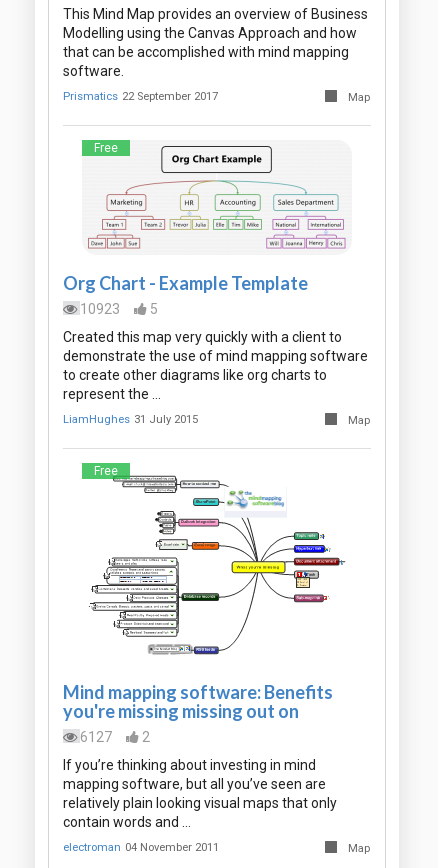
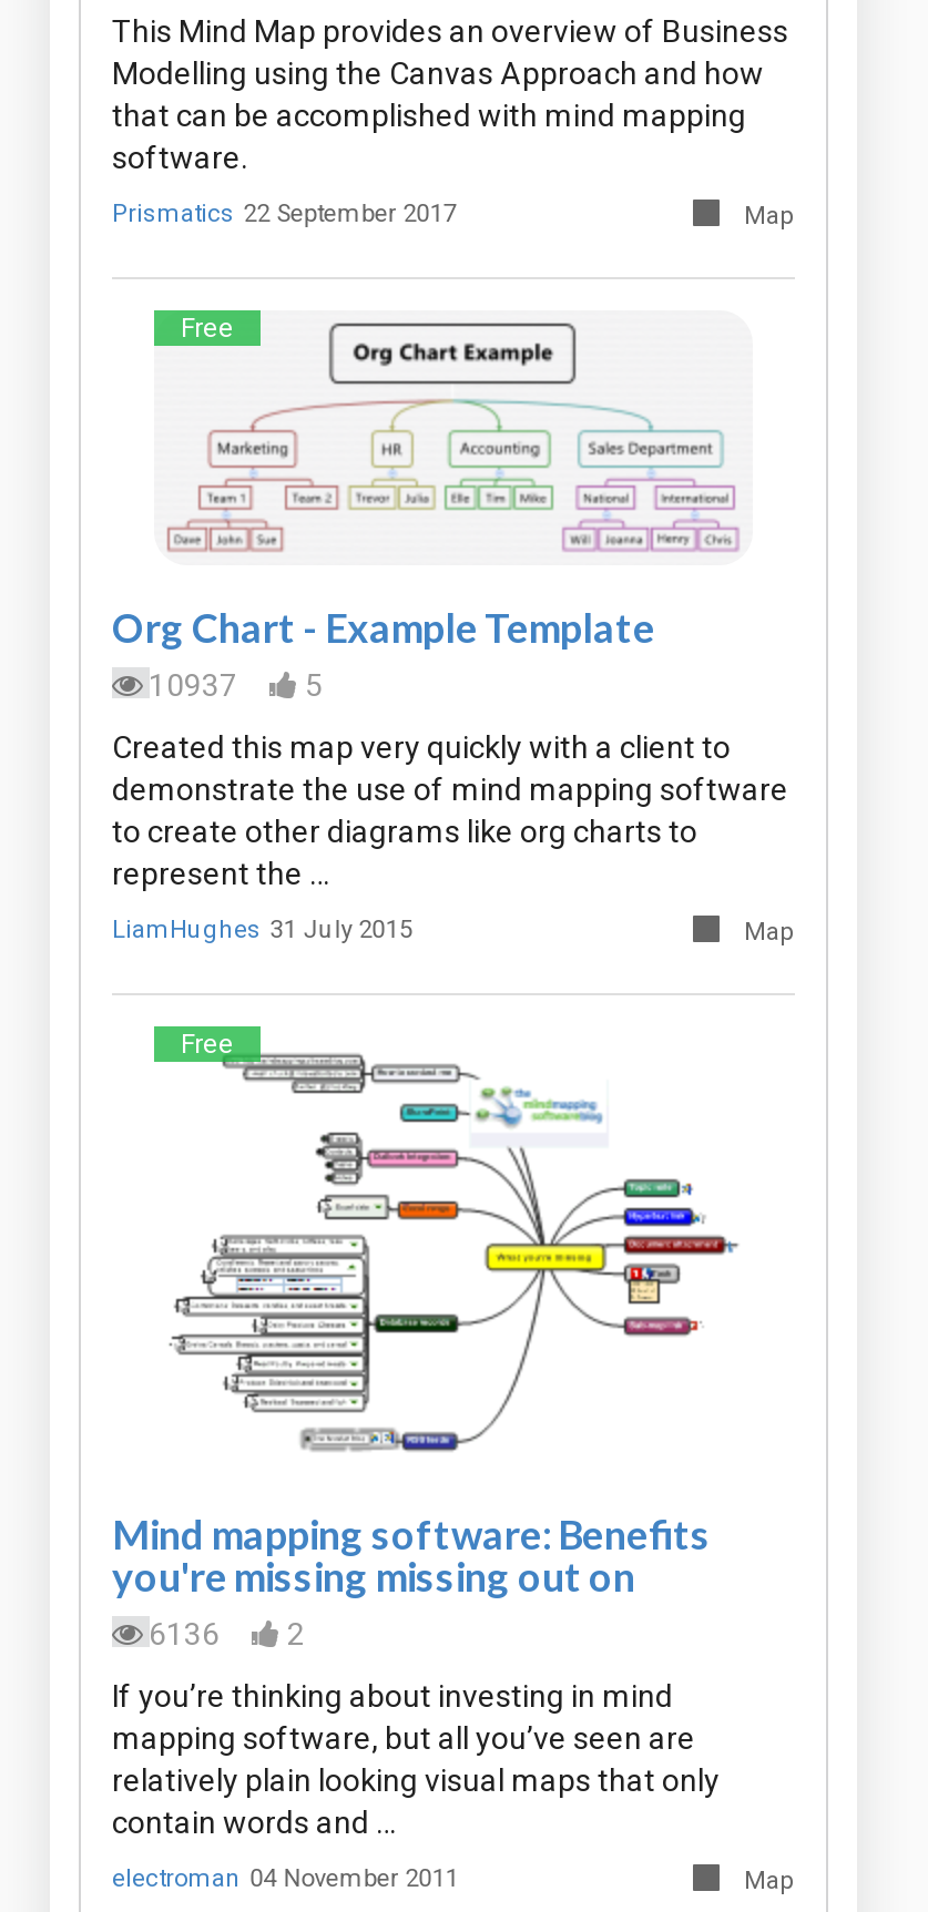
- 10923 5
+ 10937 5

- 6127 2
+ 6136 2
